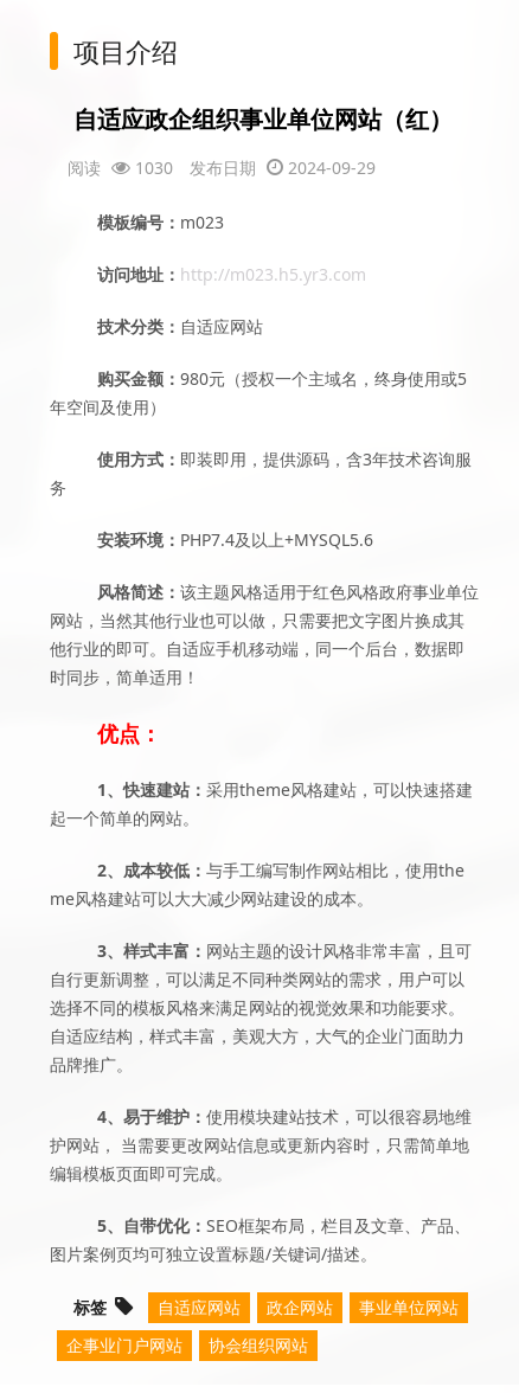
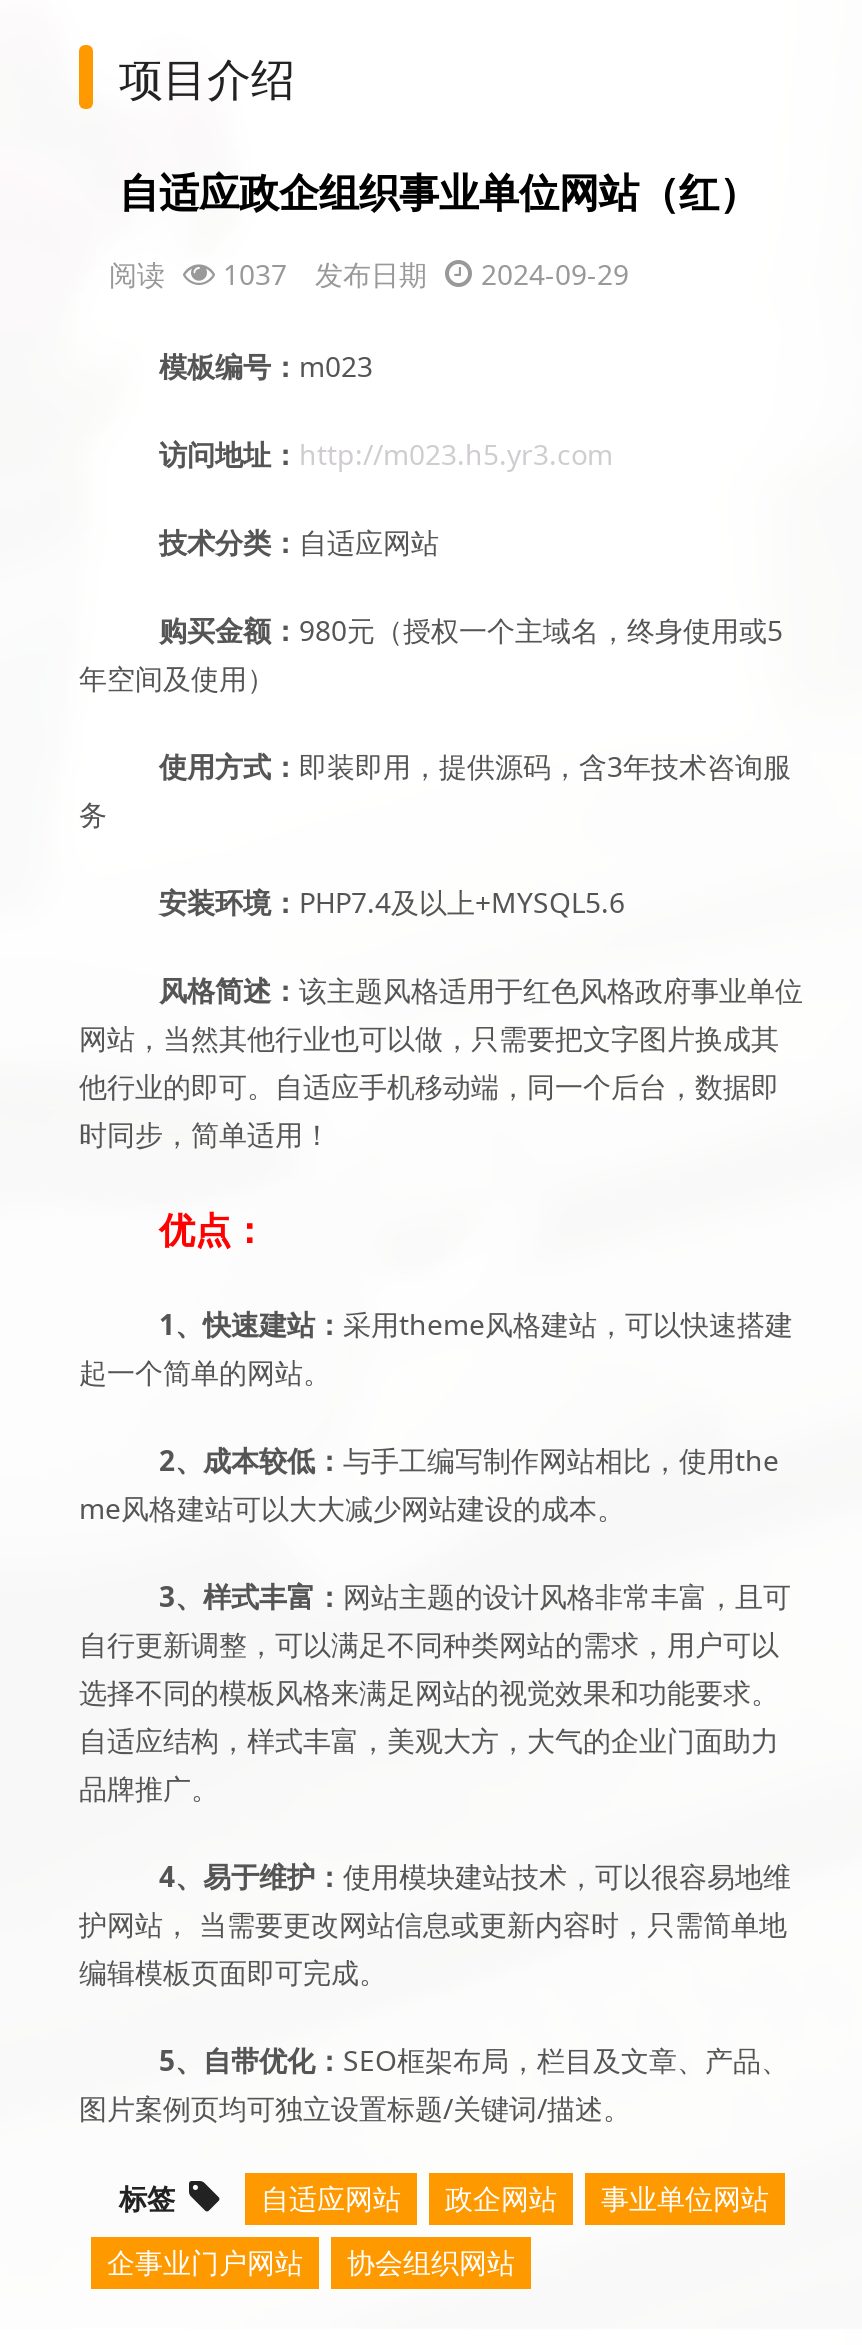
- 阅读 1030 发布日期 2024-09-29
+ 阅读 1037 发布日期 2024-09-29
